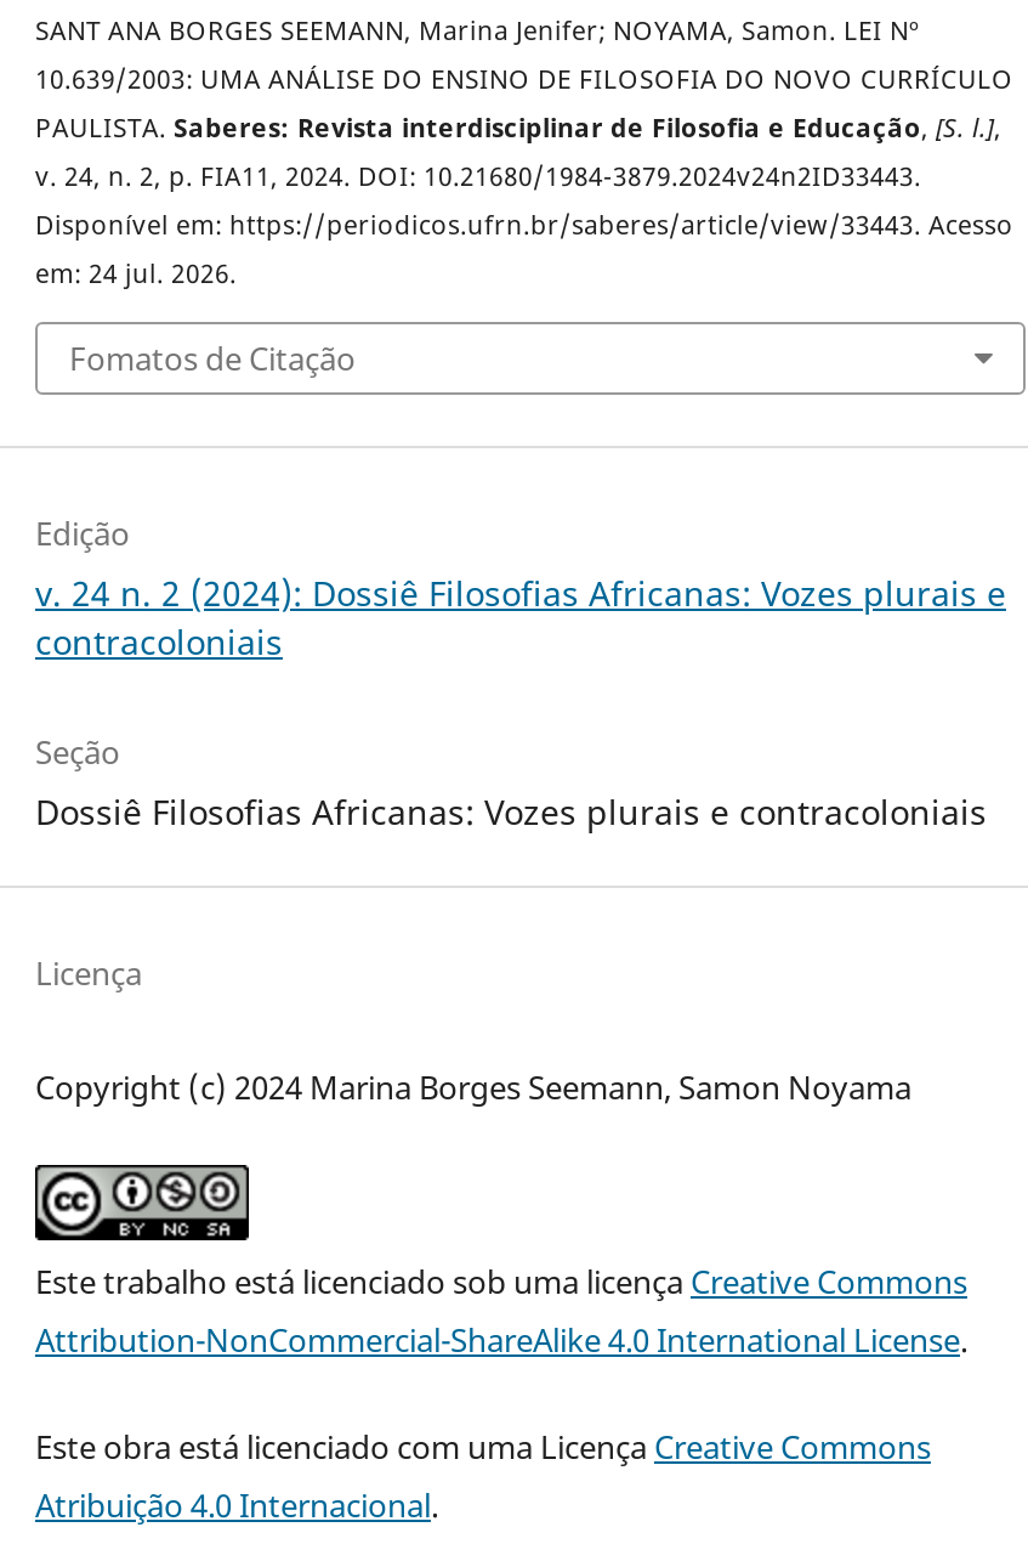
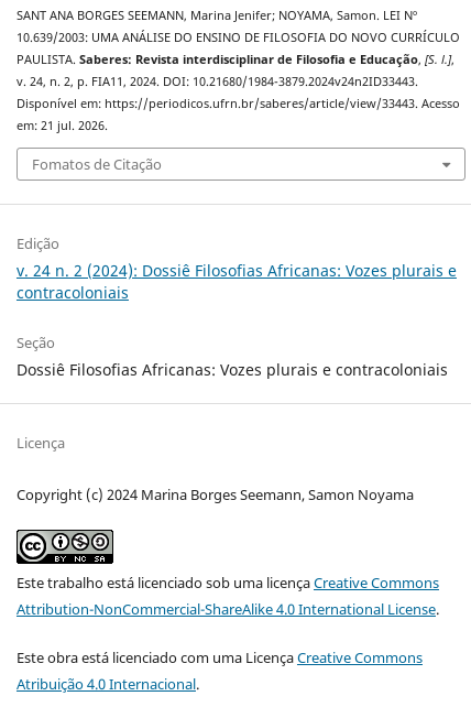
- em: 24 jul. 2026.
+ em: 21 jul. 2026.
